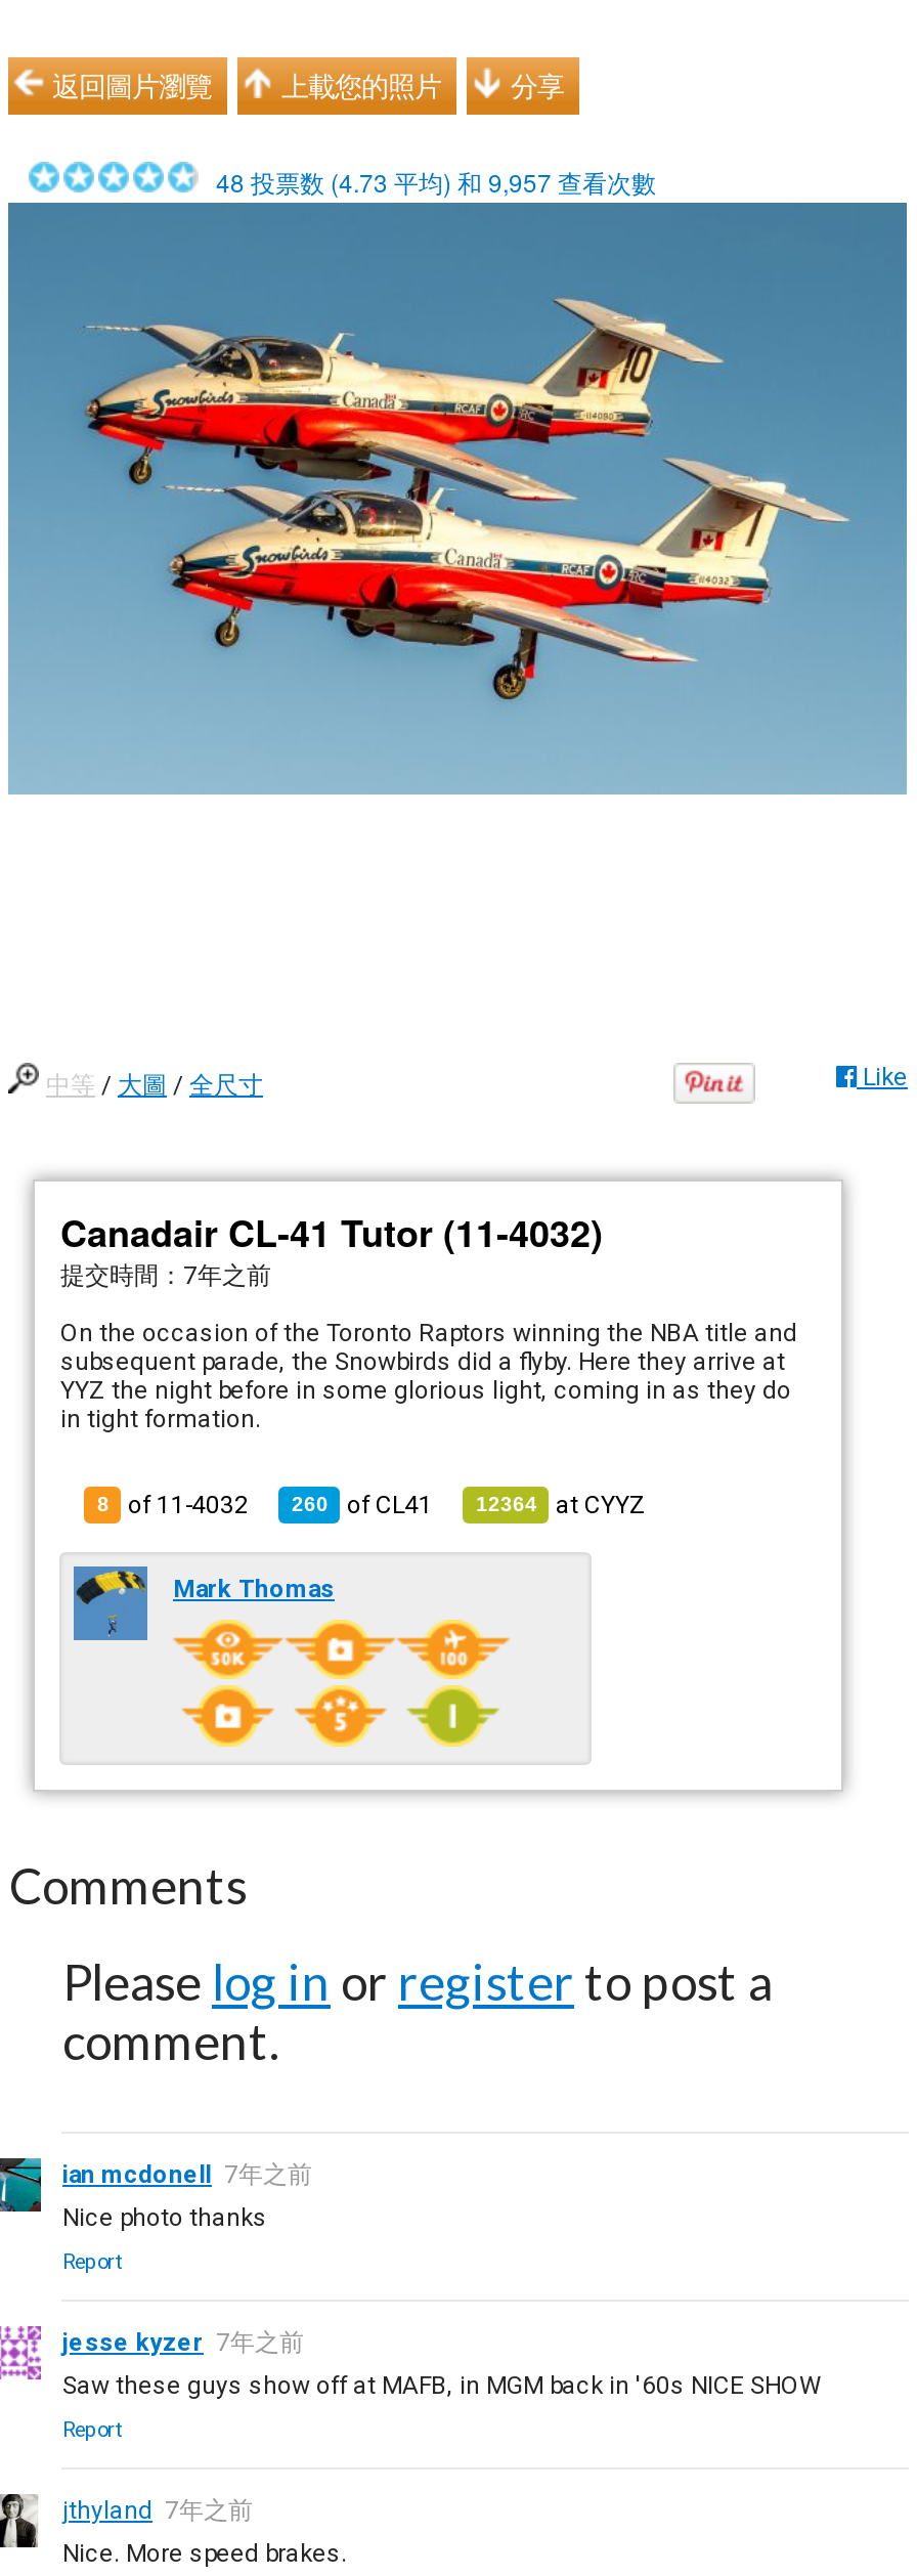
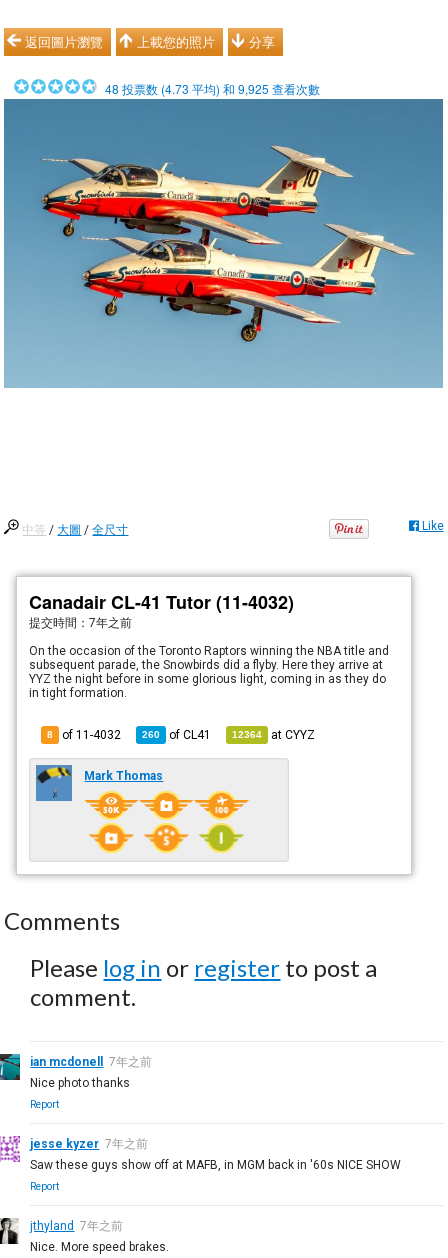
- 48投票数 (4.73平均) 和9,957查看次數
+ 48投票数 (4.73平均) 和9,925查看次數
